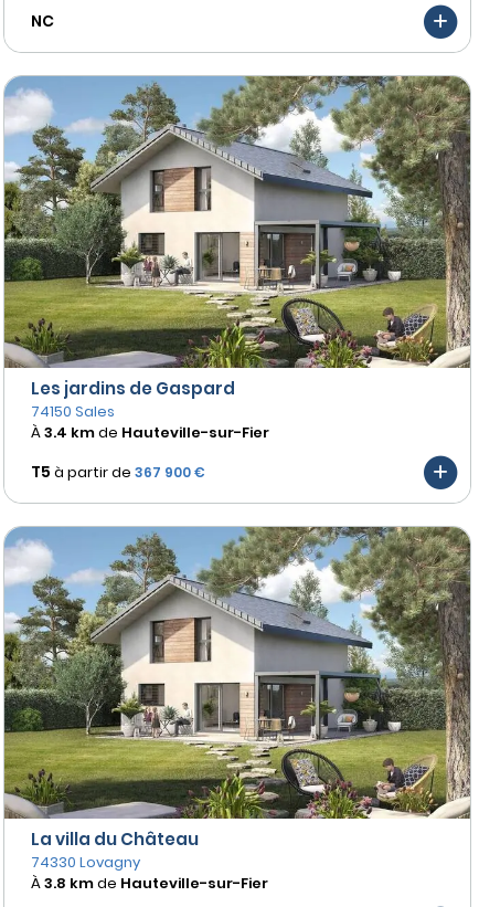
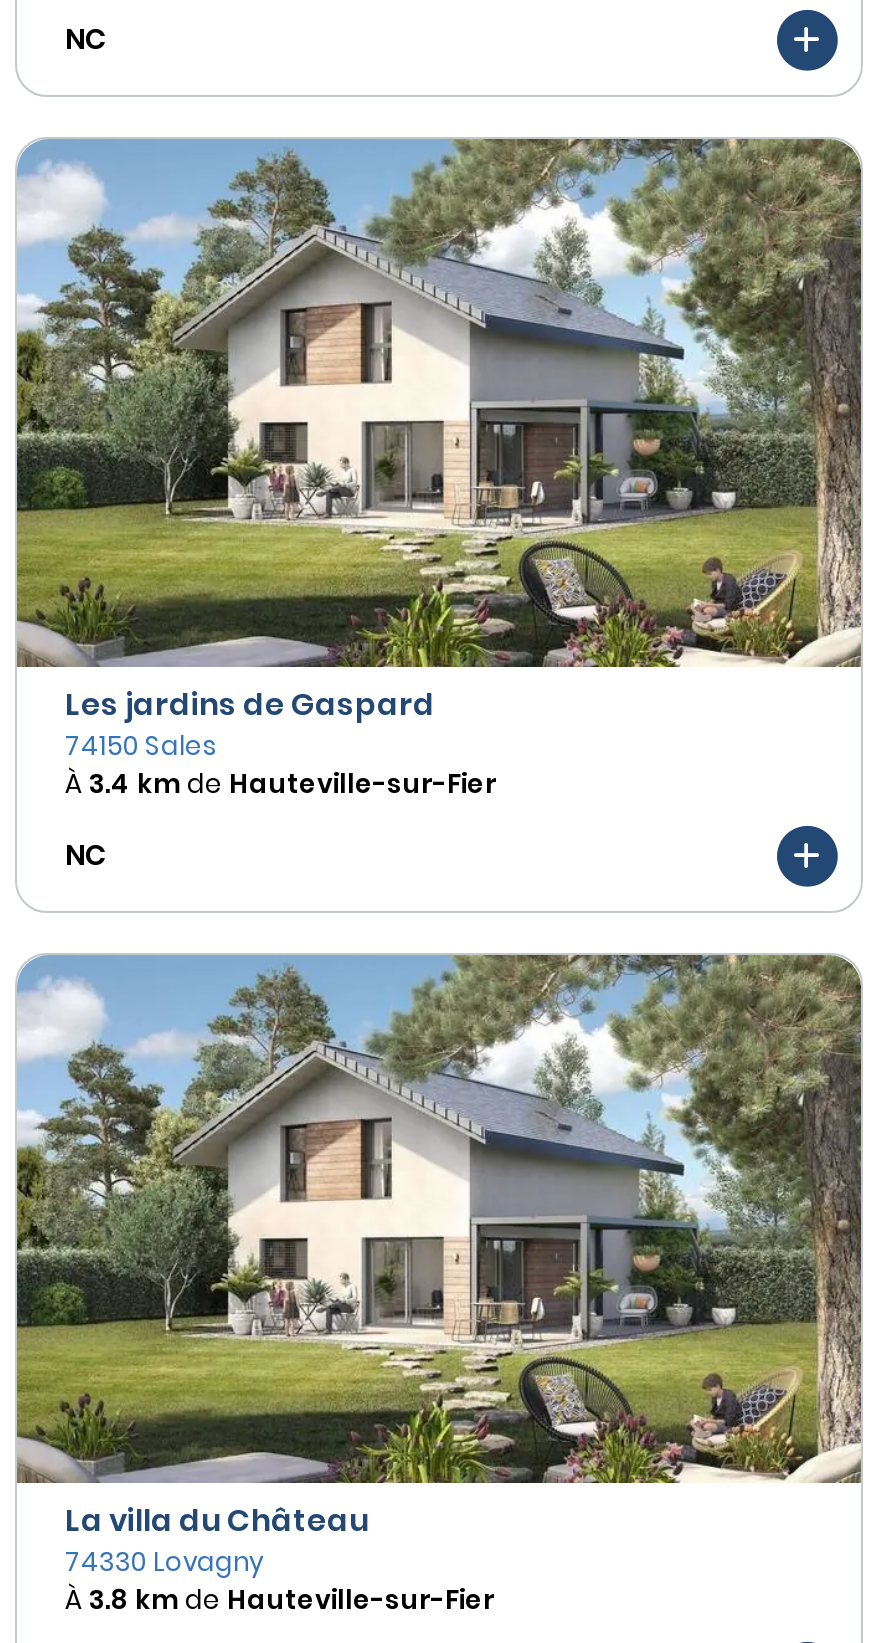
- T5 à partir de 367 900 €
+ NC
